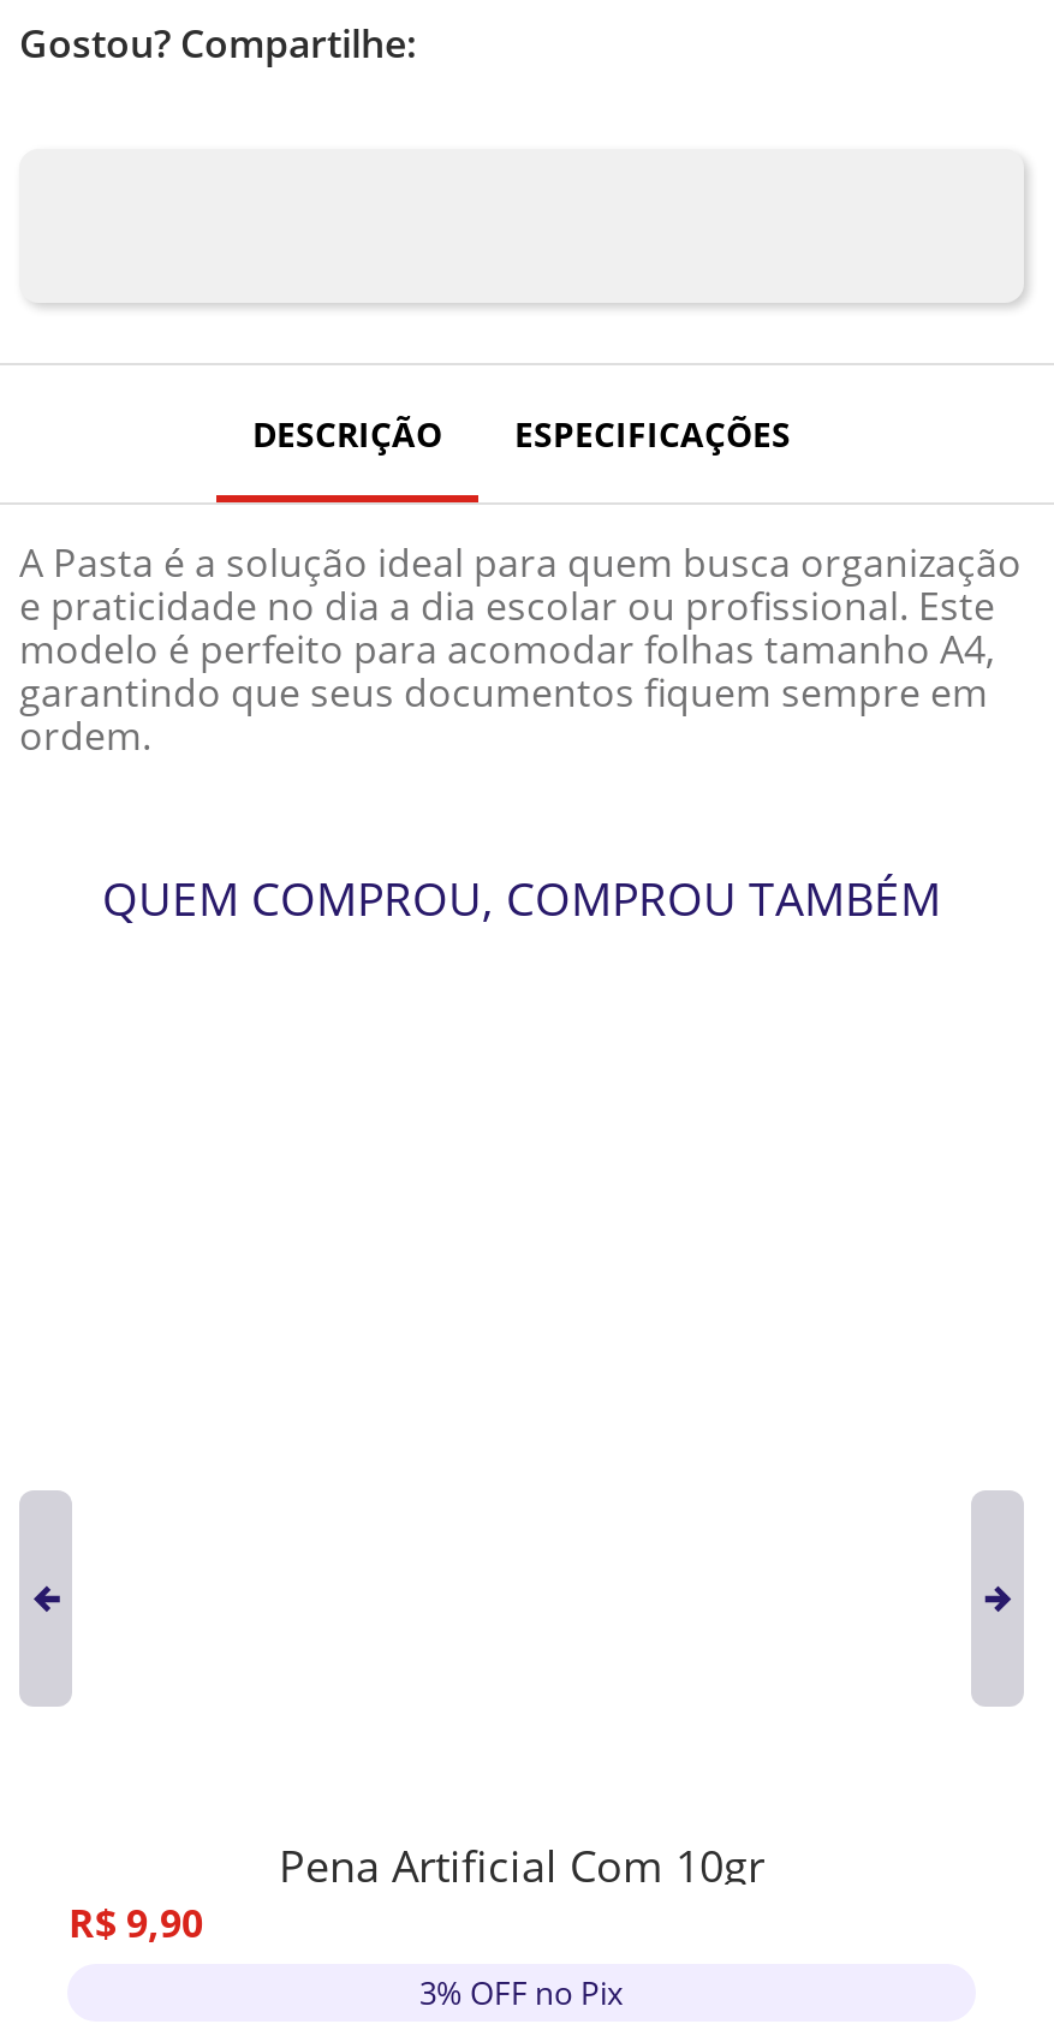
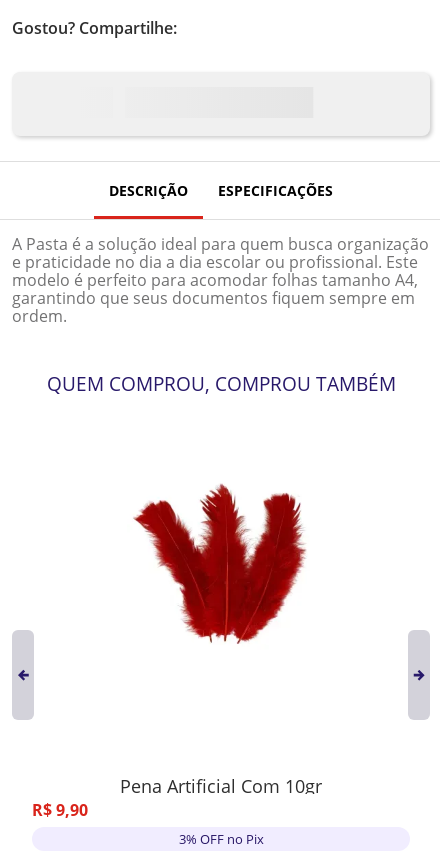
+ [image]
